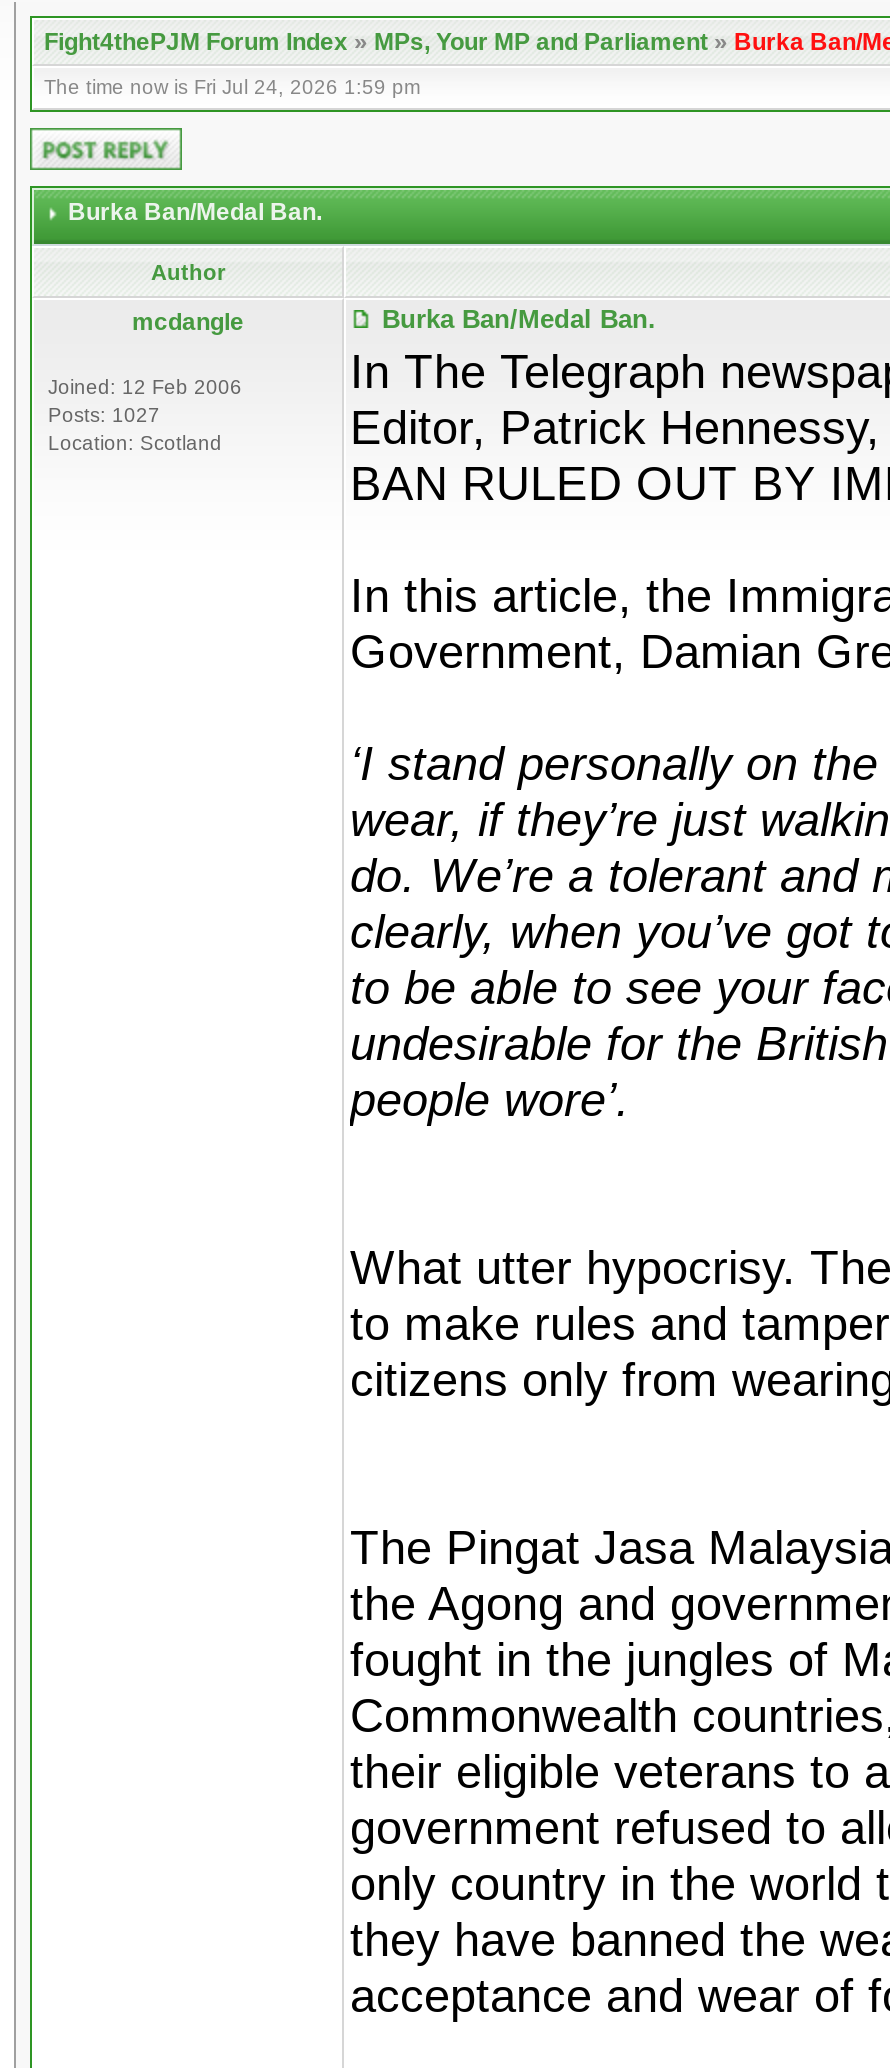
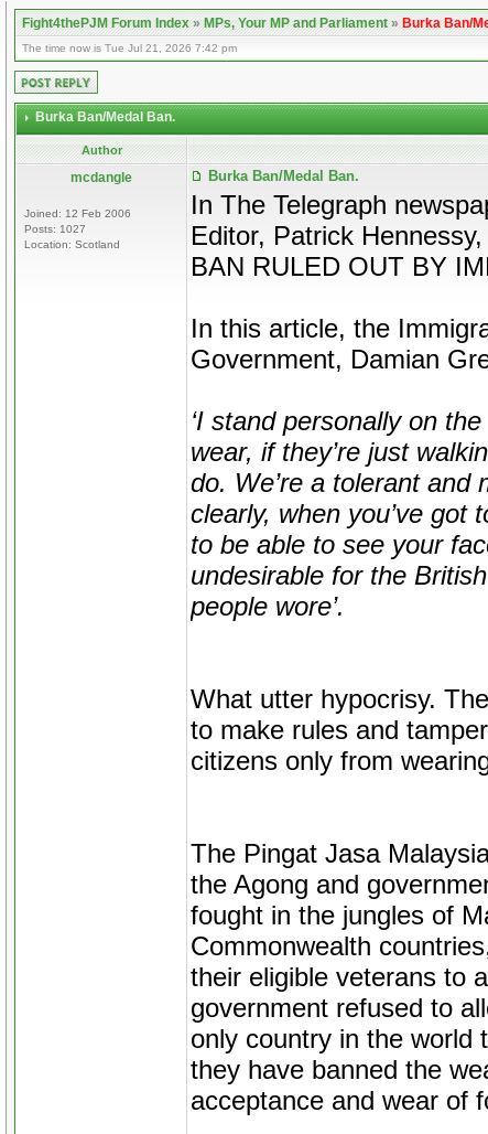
- The time now is Fri Jul 24, 2026 1:59 pm
+ The time now is Tue Jul 21, 2026 7:42 pm
